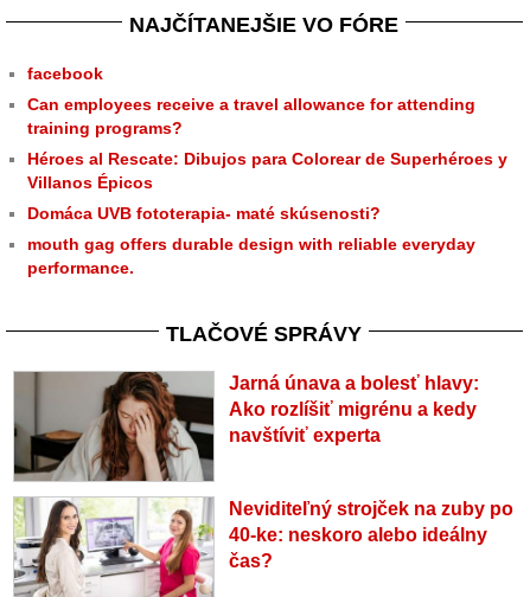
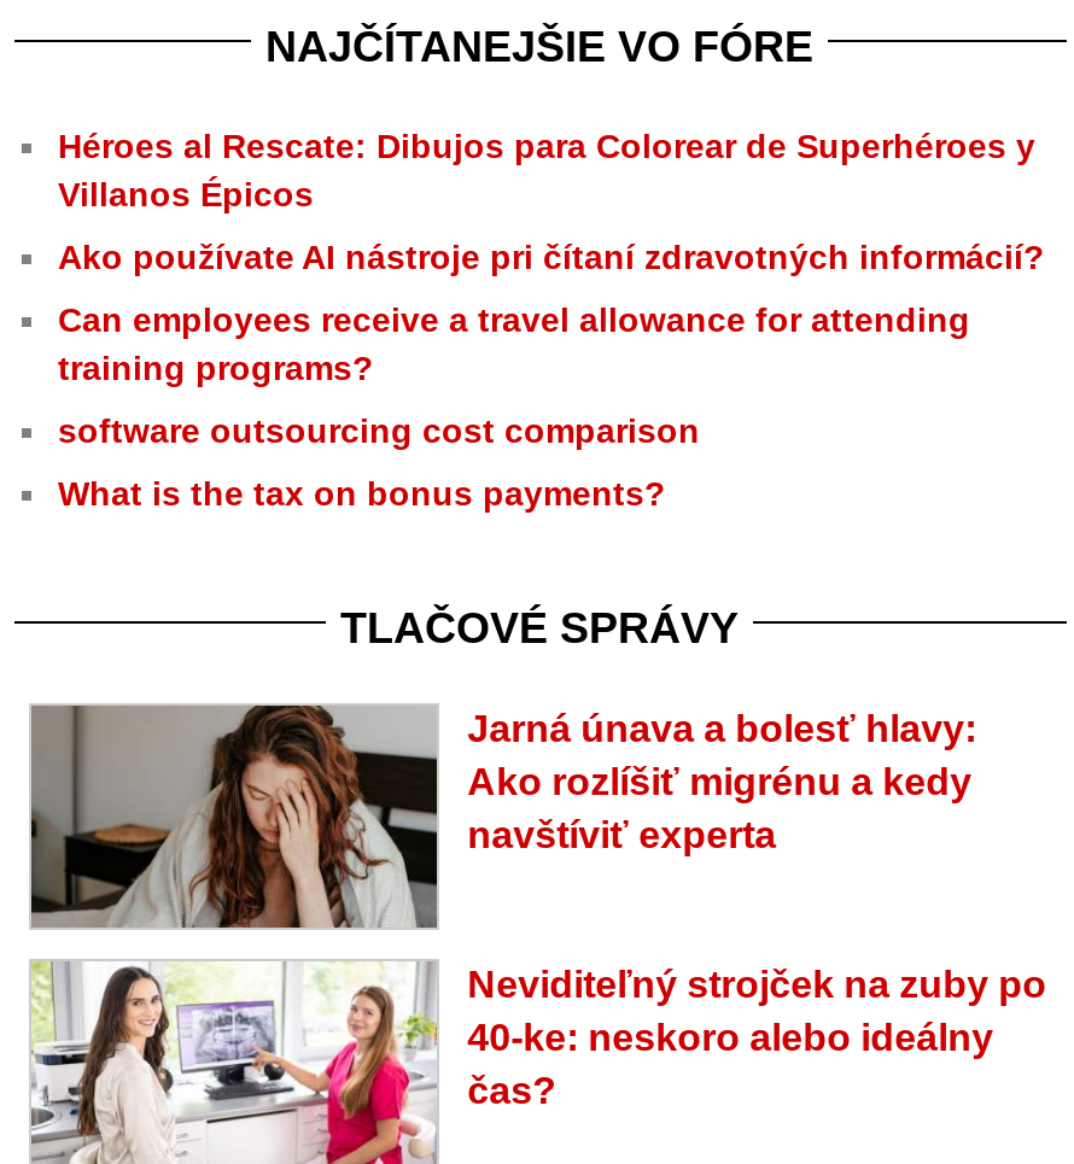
- facebook
+ Ako používate AI nástroje pri čítaní zdravotných informácií?

moved down: Can employees receive a travel allowance for attending | training programs?

moved up: Héroes al Rescate: Dibujos para Colorear de Superhéroes y | Villanos Épicos

- Domáca UVB fototerapia- maté skúsenosti?
- mouth gag offers durable design with reliable everyday
- performance.
+ software outsourcing cost comparison
+ What is the tax on bonus payments?
